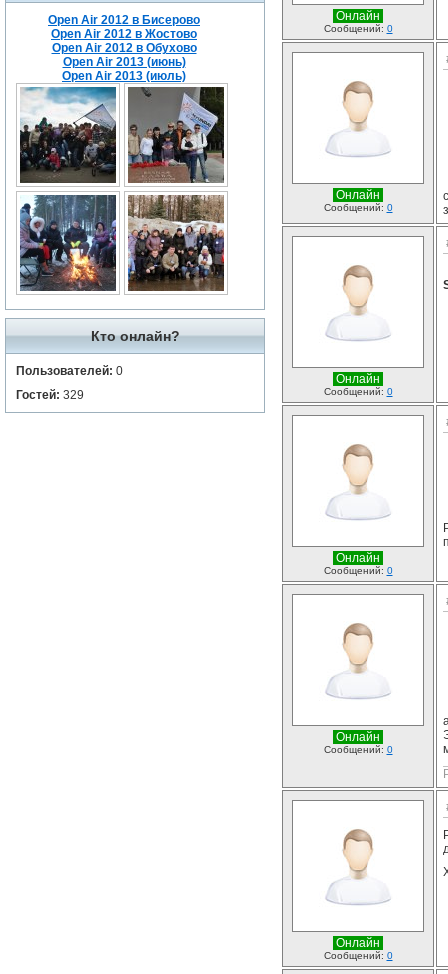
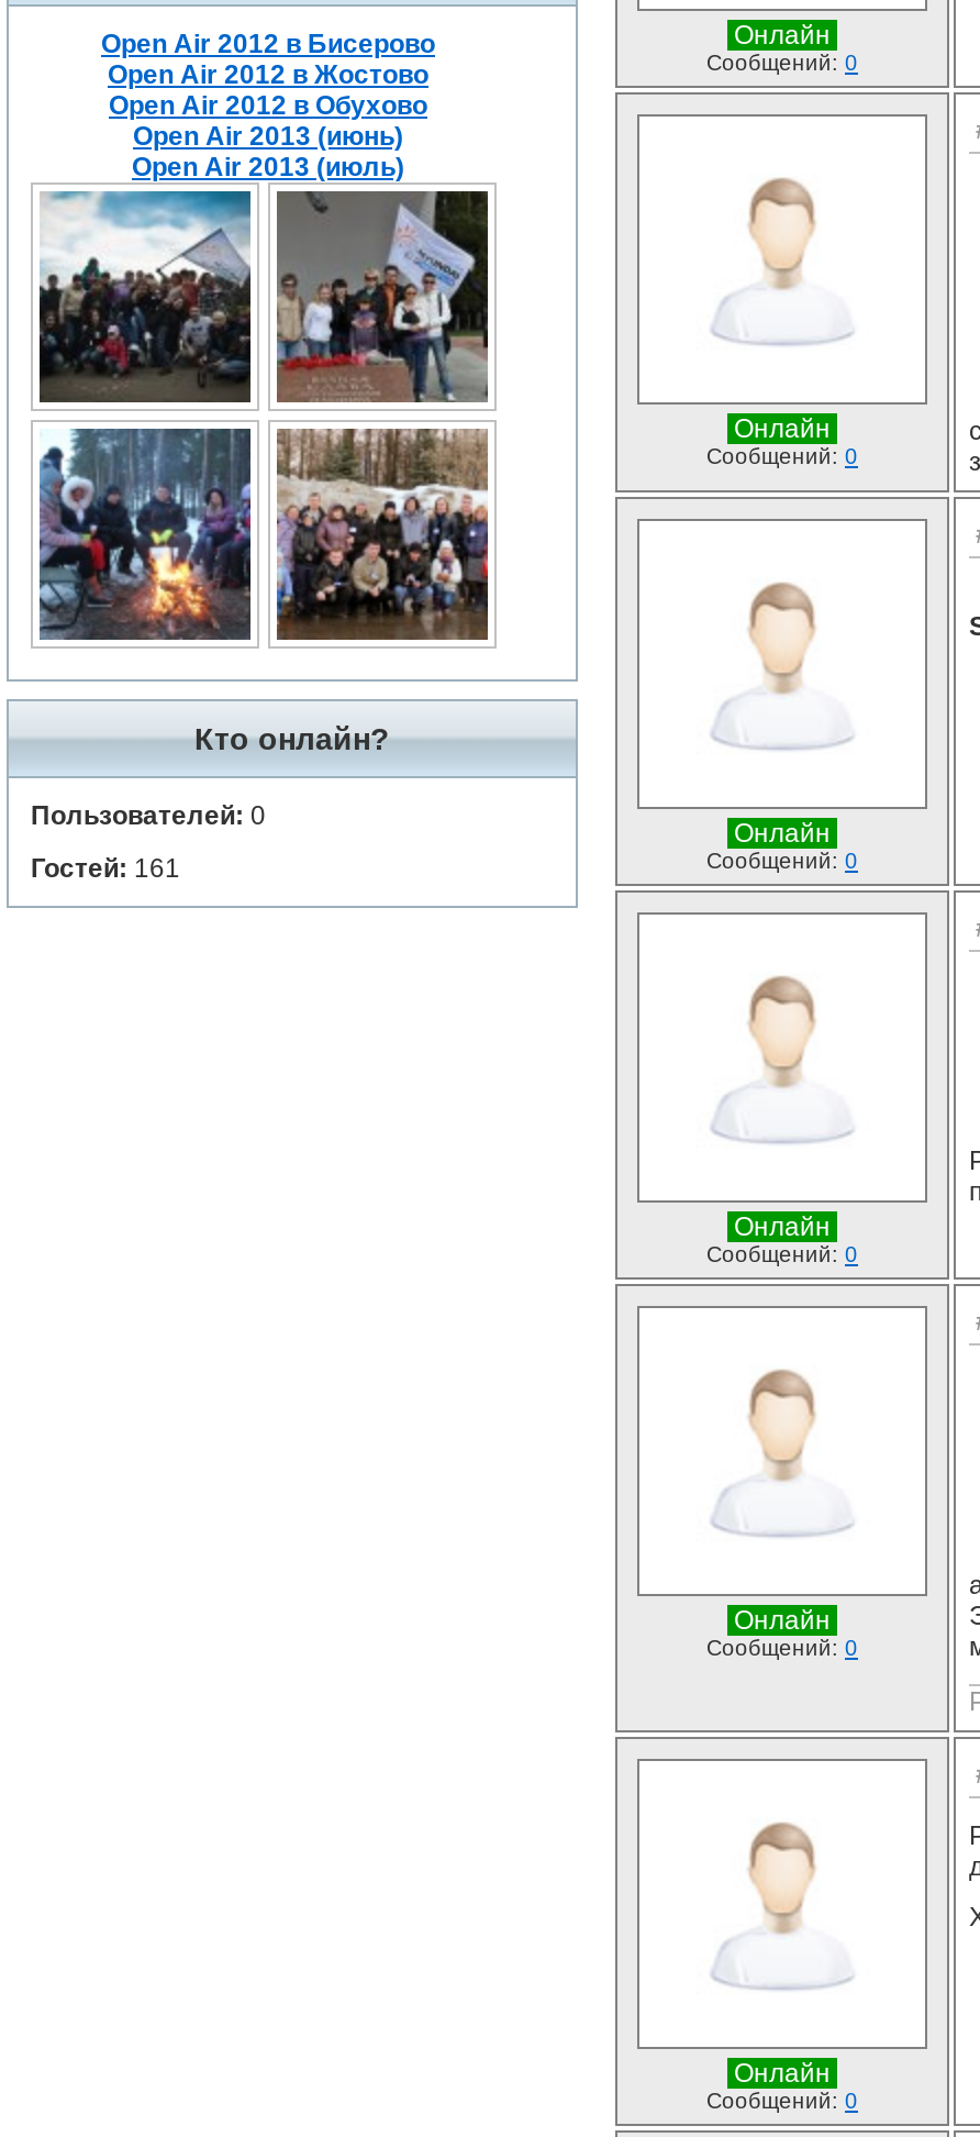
- Гостей: 329
+ Гостей: 161
